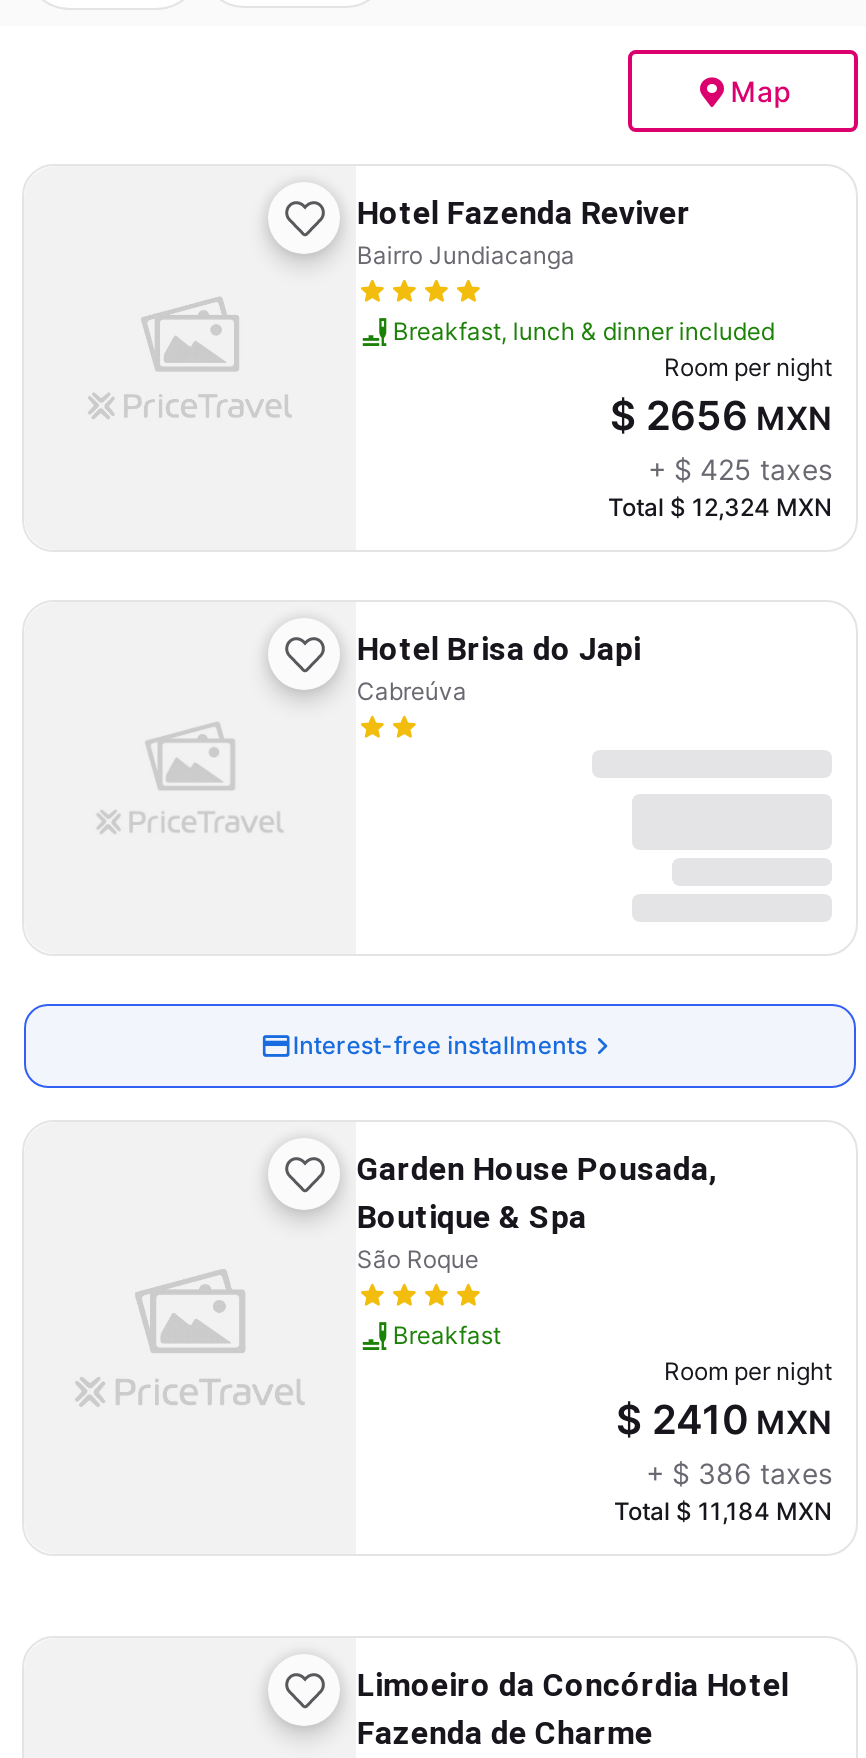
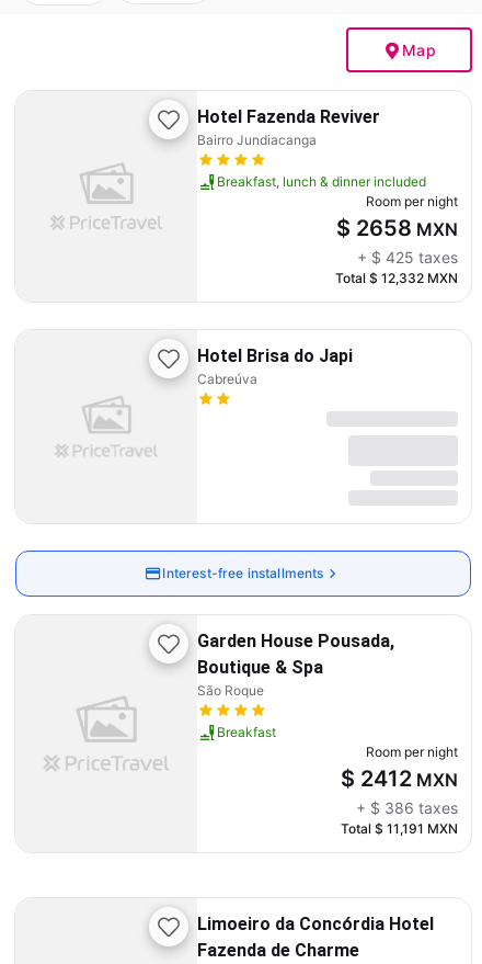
- $ 2656 MXN
+ $ 2658 MXN

- Total $ 12,324 MXN
+ Total $ 12,332 MXN

- $ 2410 MXN
+ $ 2412 MXN

- Total $ 11,184 MXN
+ Total $ 11,191 MXN
